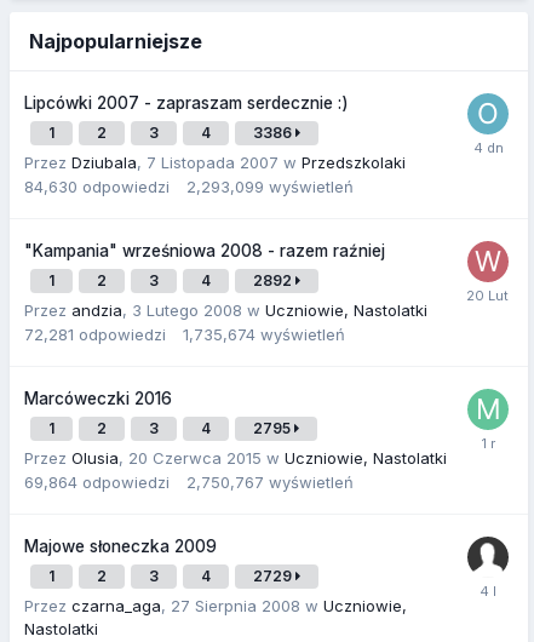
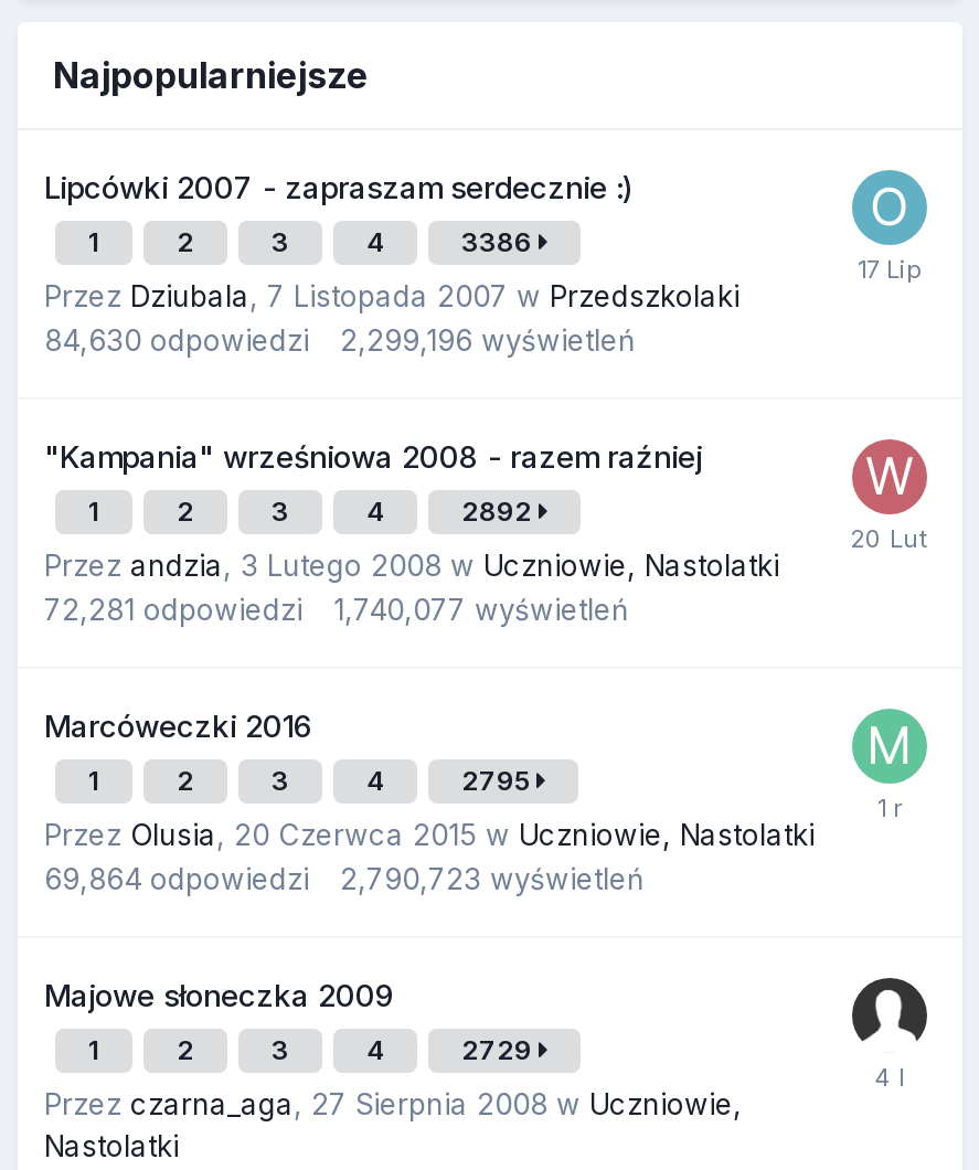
- 84,630 odpowiedzi 2,293,099 wyświetleń
+ 84,630 odpowiedzi 2,299,196 wyświetleń

- 72,281 odpowiedzi 1,735,674 wyświetleń
+ 72,281 odpowiedzi 1,740,077 wyświetleń

- 69,864 odpowiedzi 2,750,767 wyświetleń
+ 69,864 odpowiedzi 2,790,723 wyświetleń
